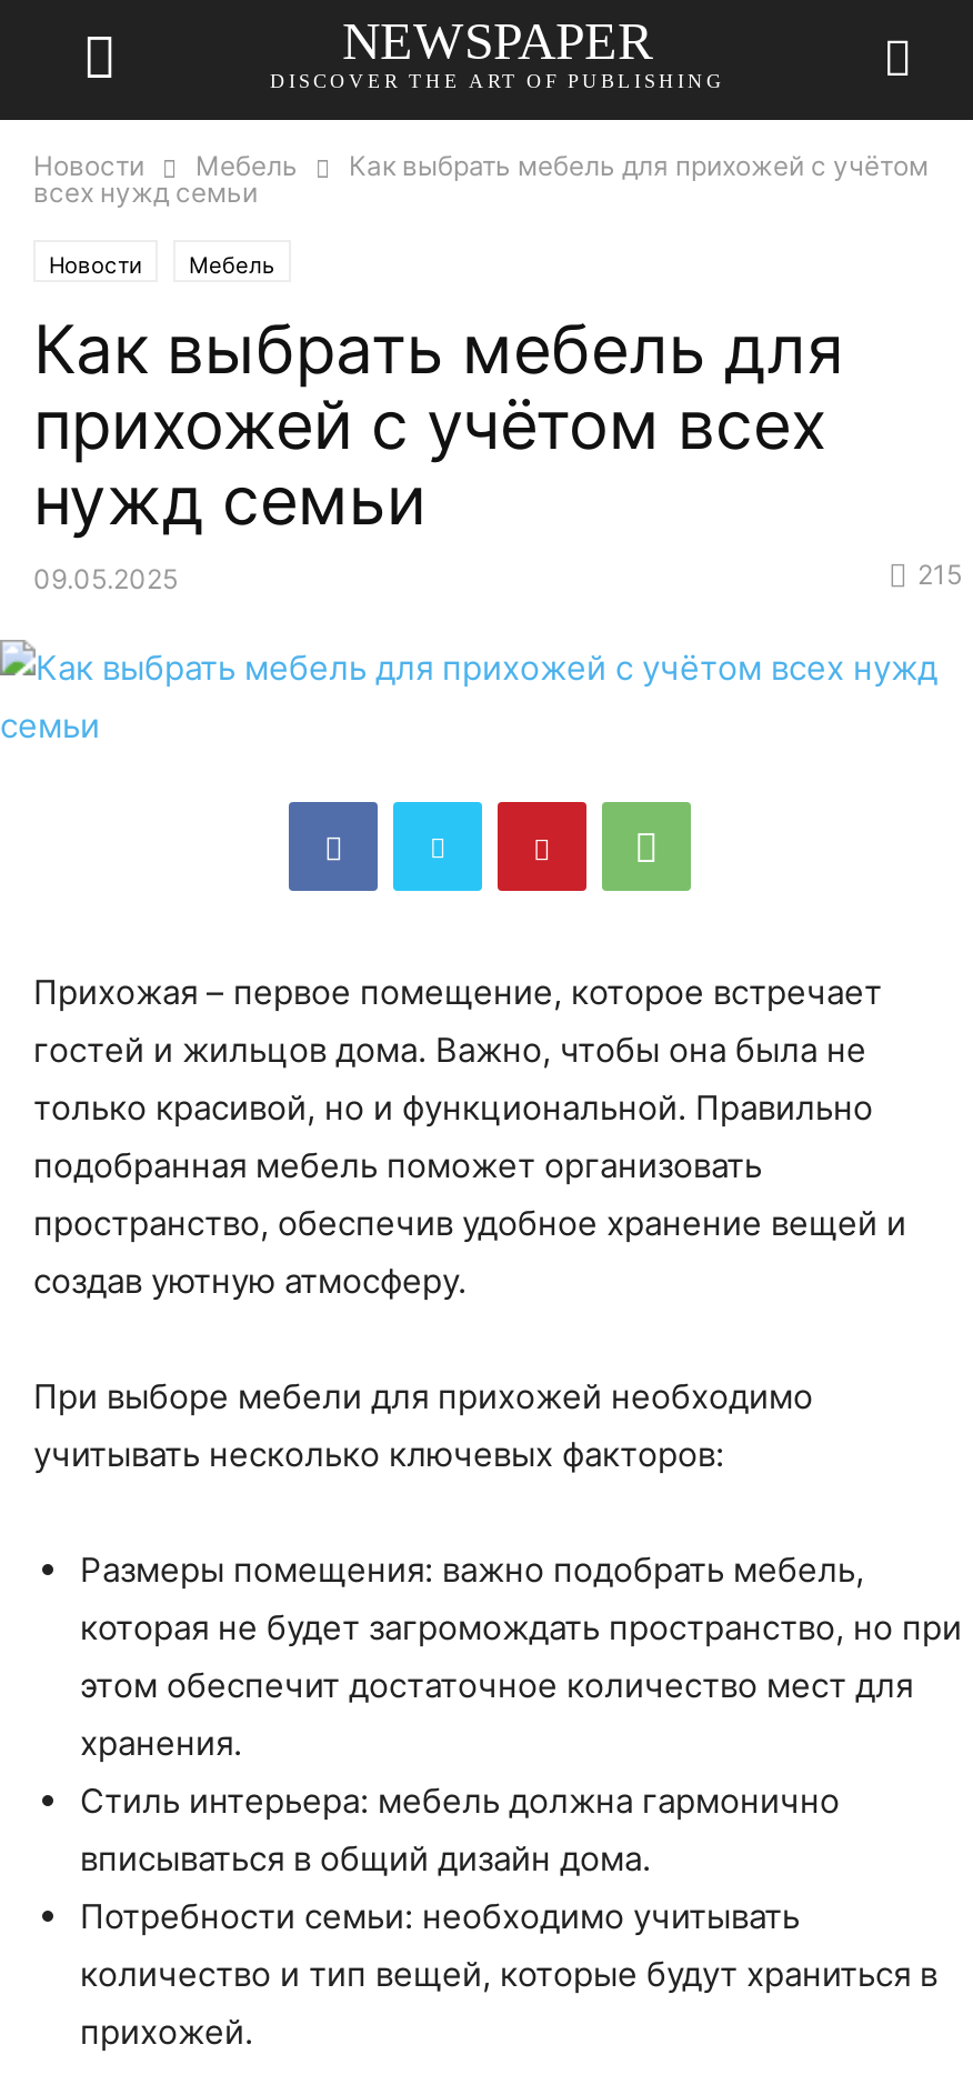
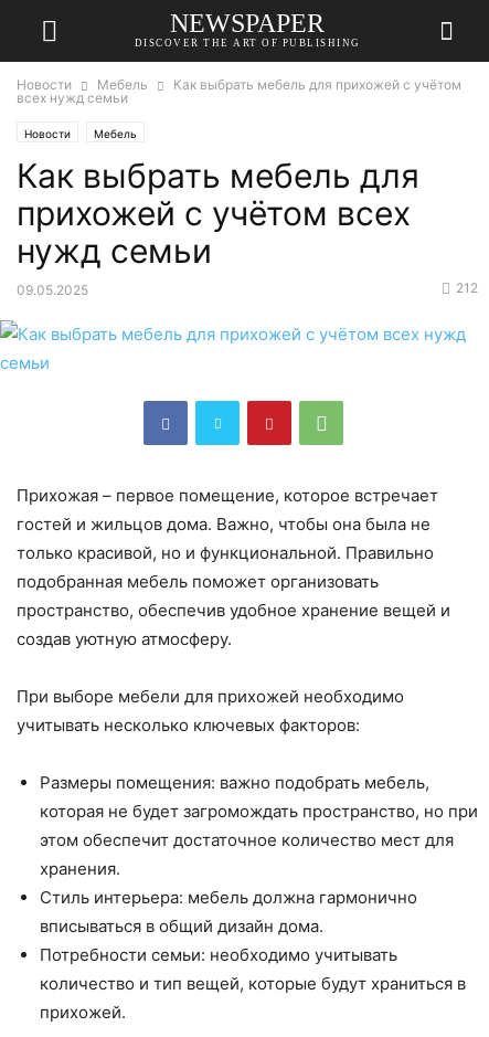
- 215
+ 212
